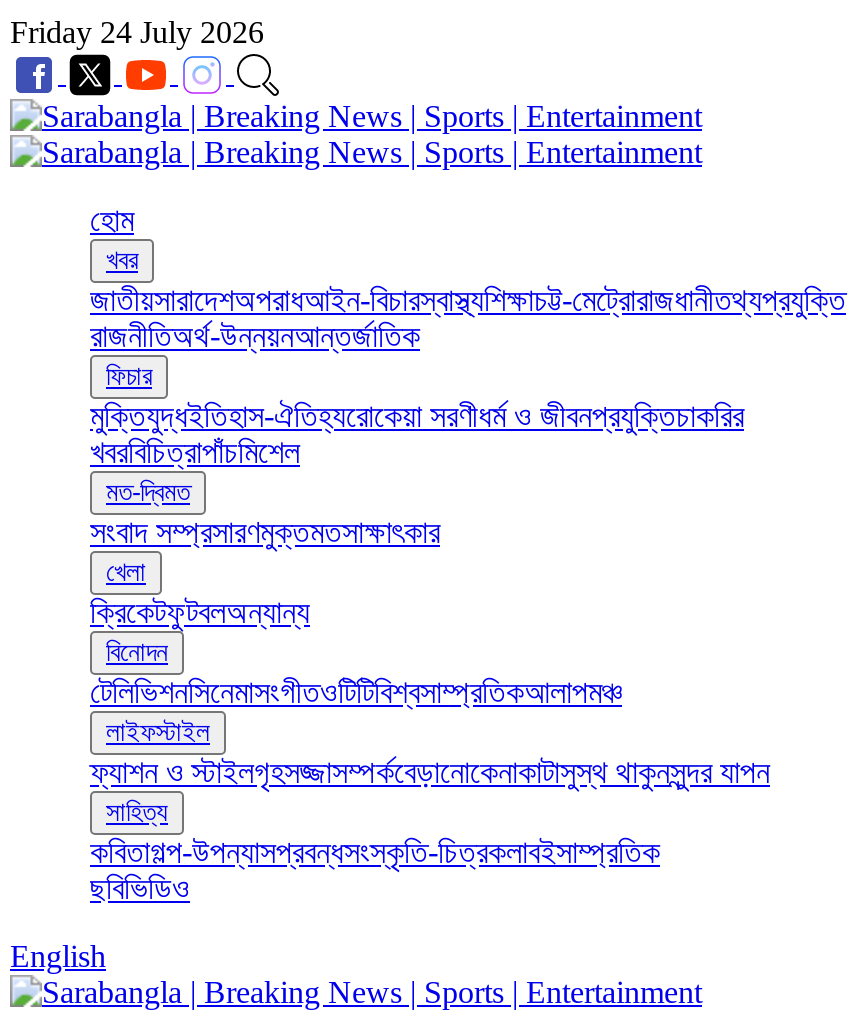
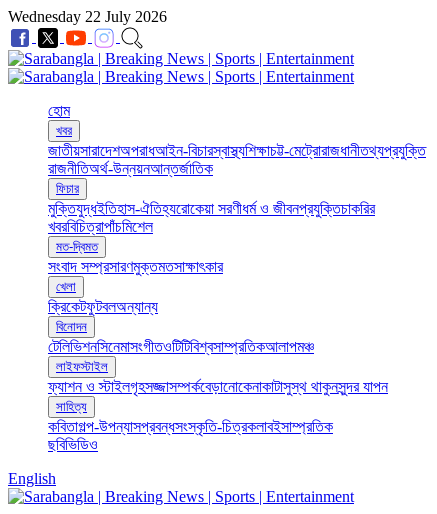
- Friday 24 July 2026
+ Wednesday 22 July 2026
